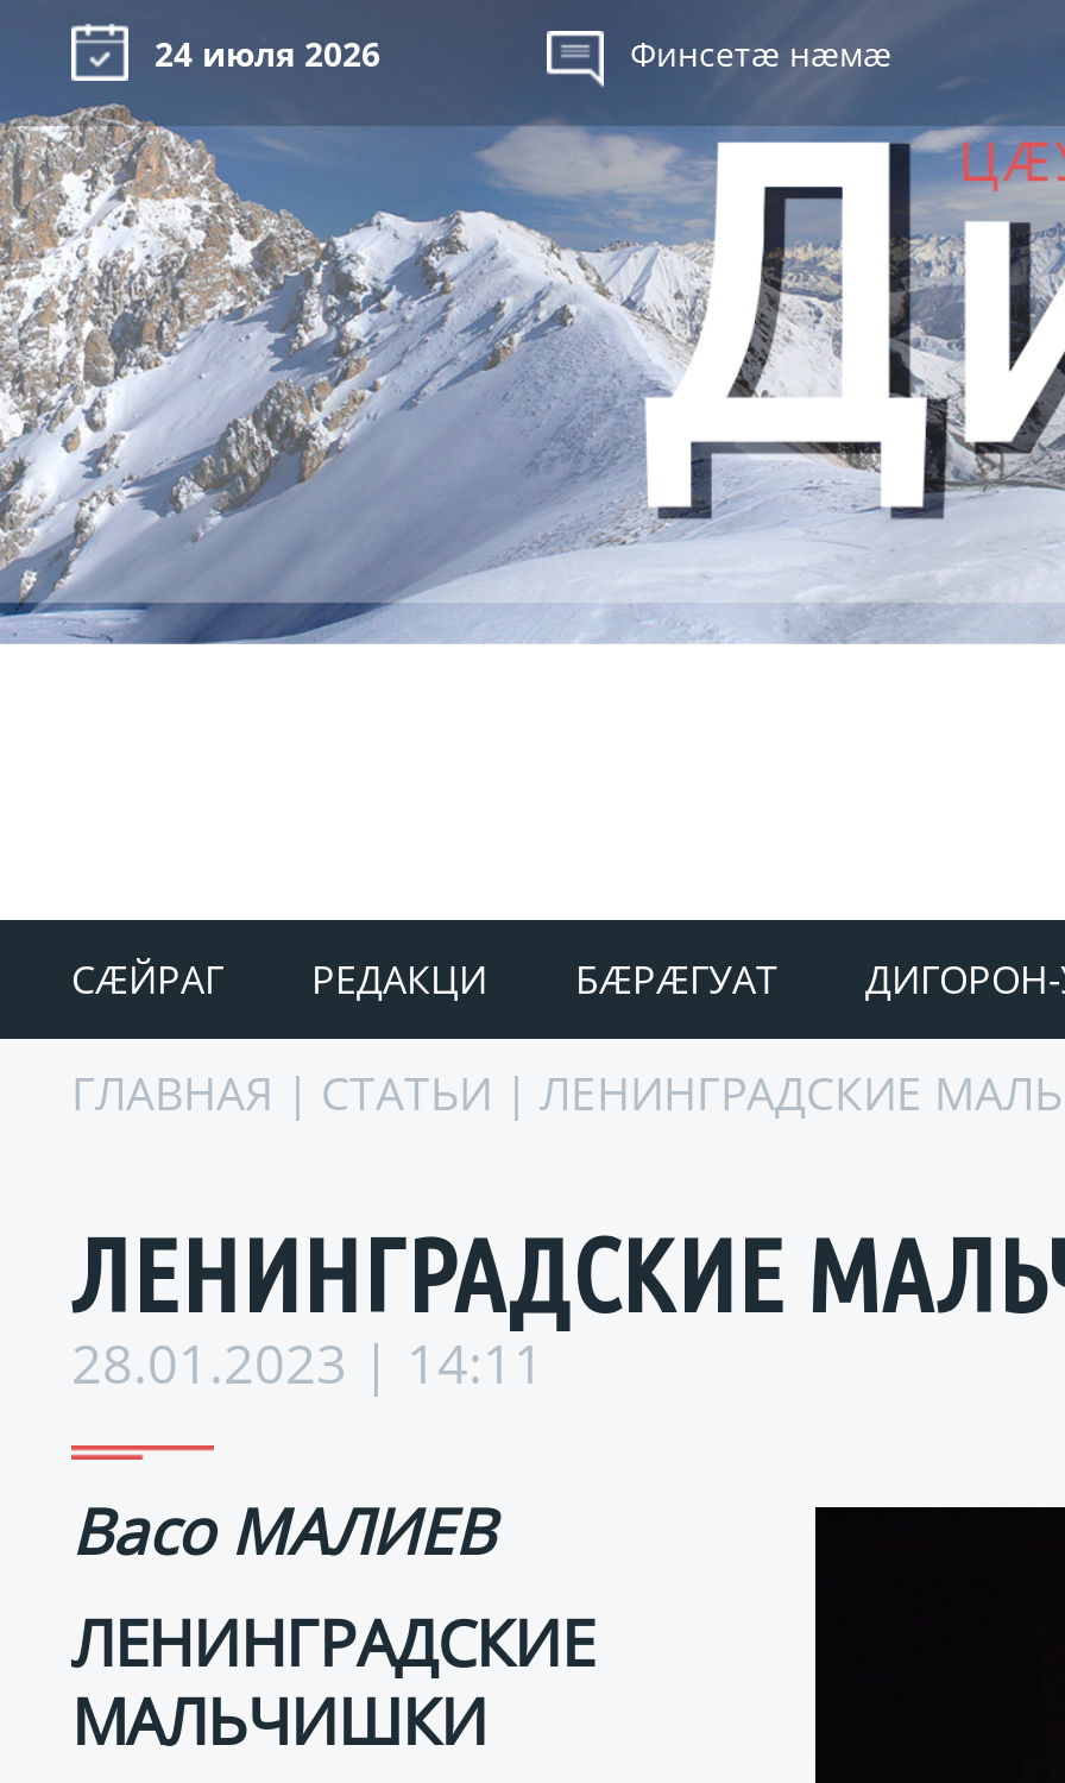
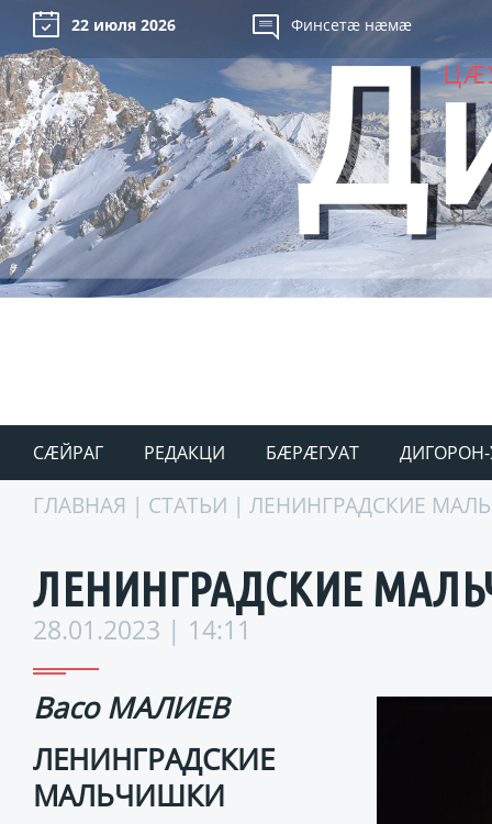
- 24 июля 2026
+ 22 июля 2026
